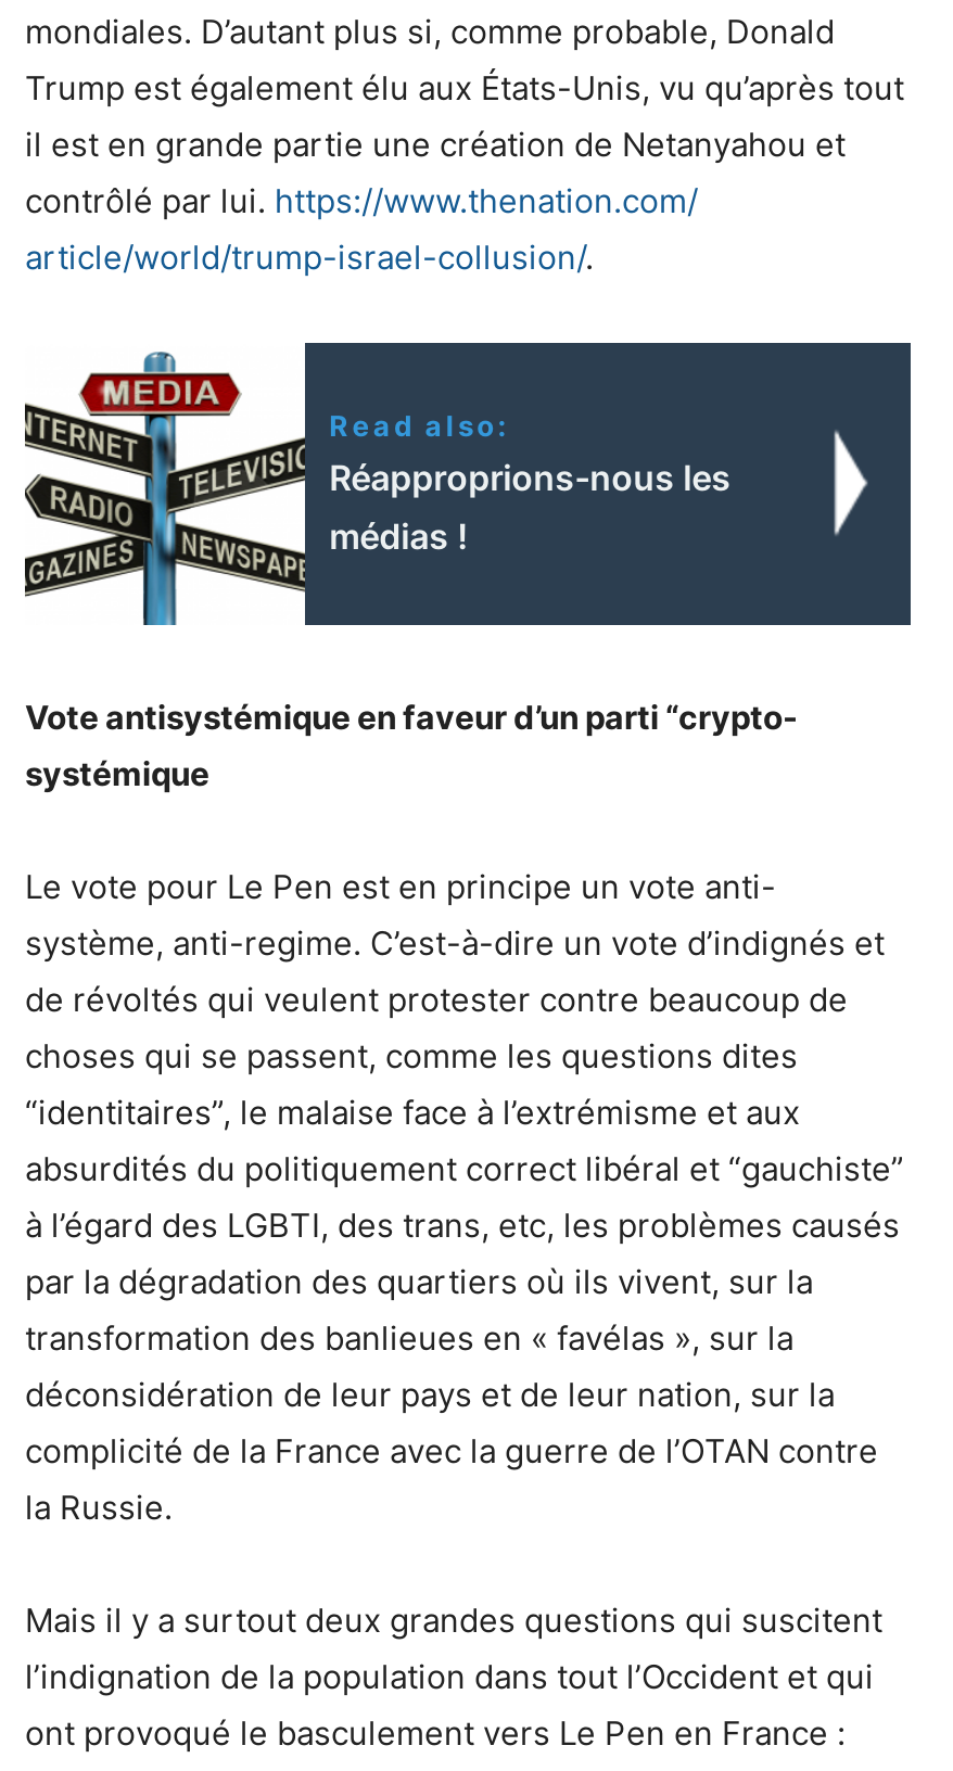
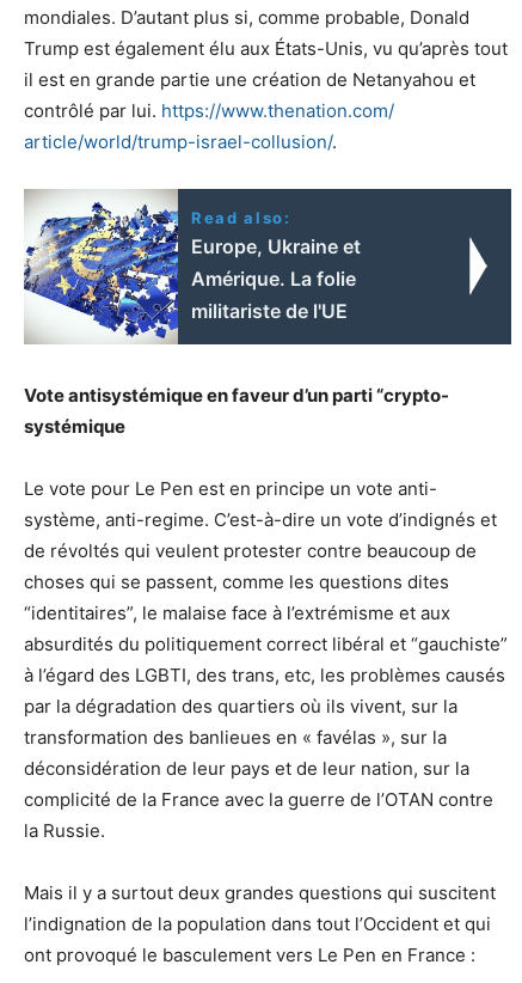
- [image]
- Réapproprions-nous les
- médias !
+ [image]
+ Europe, Ukraine et
+ Amérique. La folie
+ militariste de l'UE
